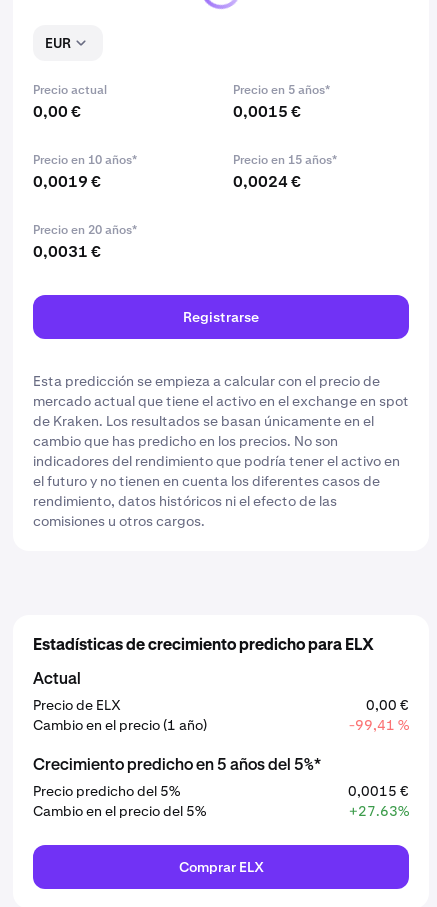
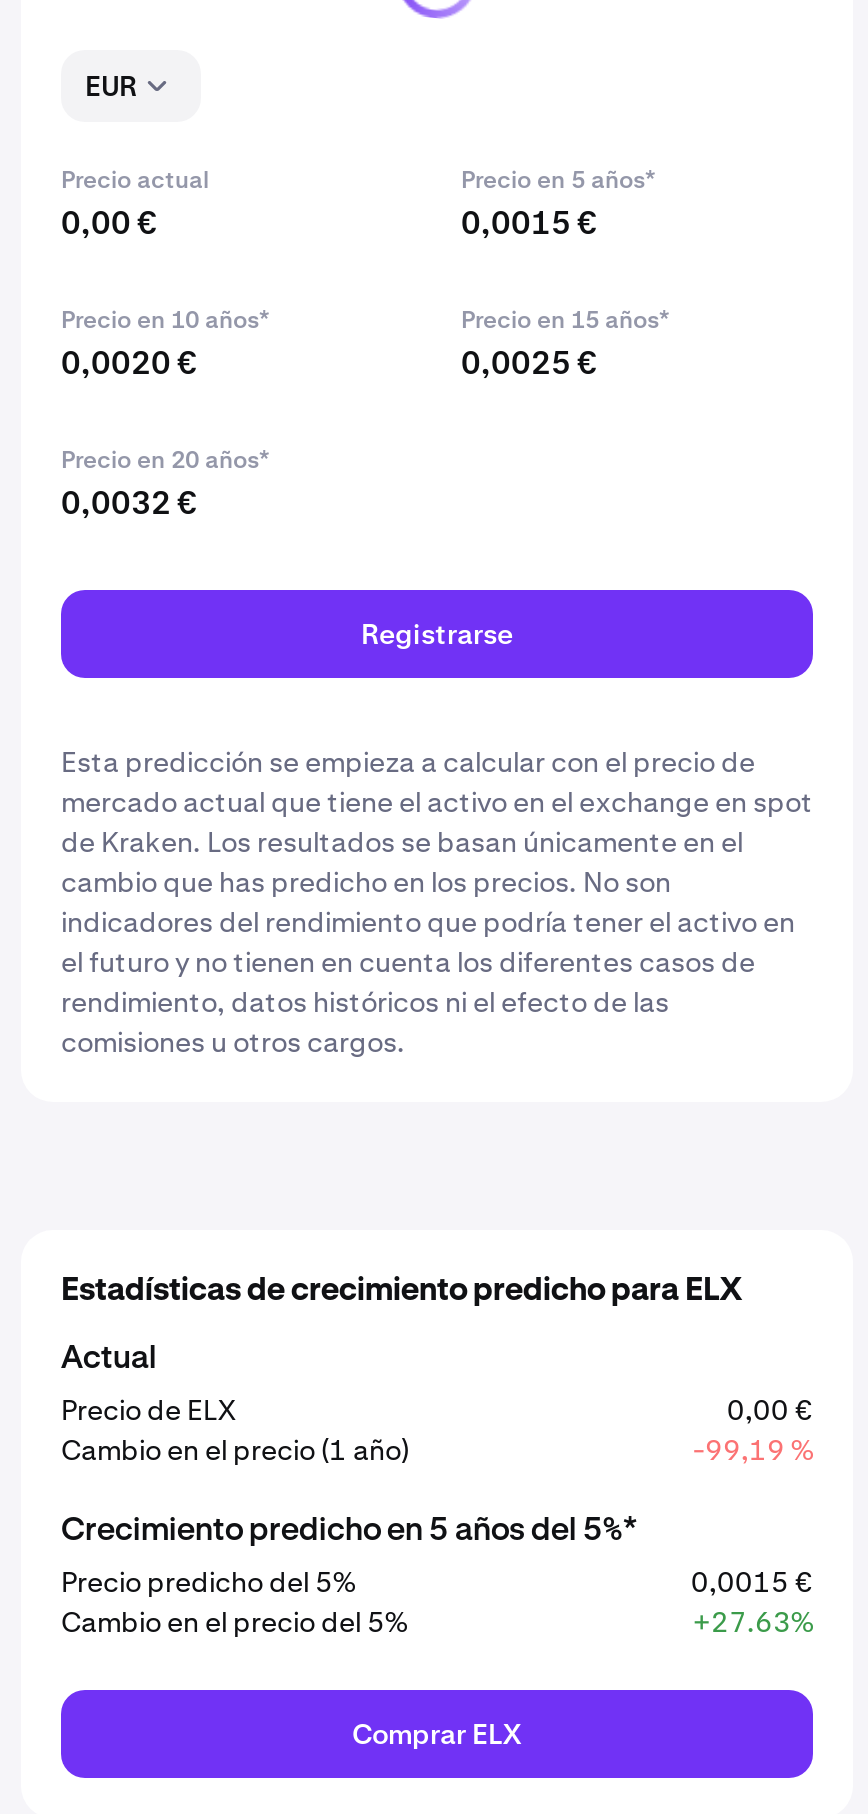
- 0,0019 €
+ 0,0020 €

- 0,0024 €
+ 0,0025 €

- 0,0031 €
+ 0,0032 €

- -99,41 %
+ -99,19 %
